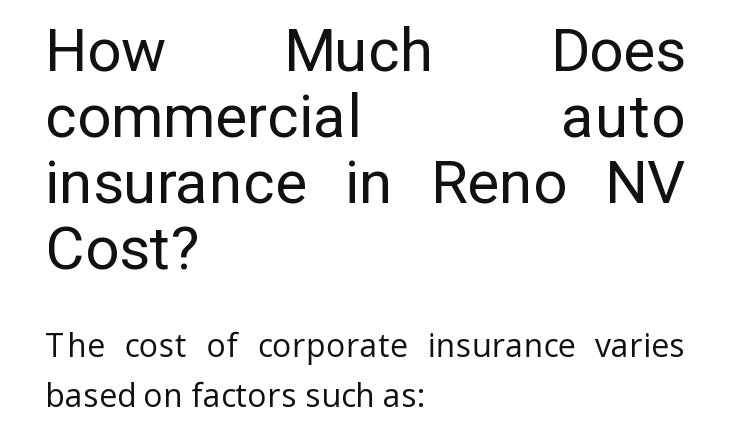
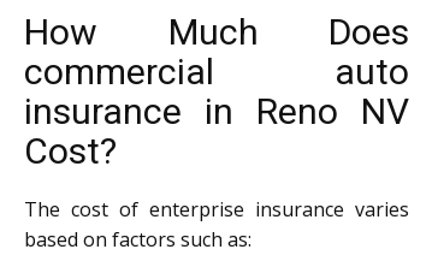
- The cost of corporate insurance varies
+ The cost of enterprise insurance varies
